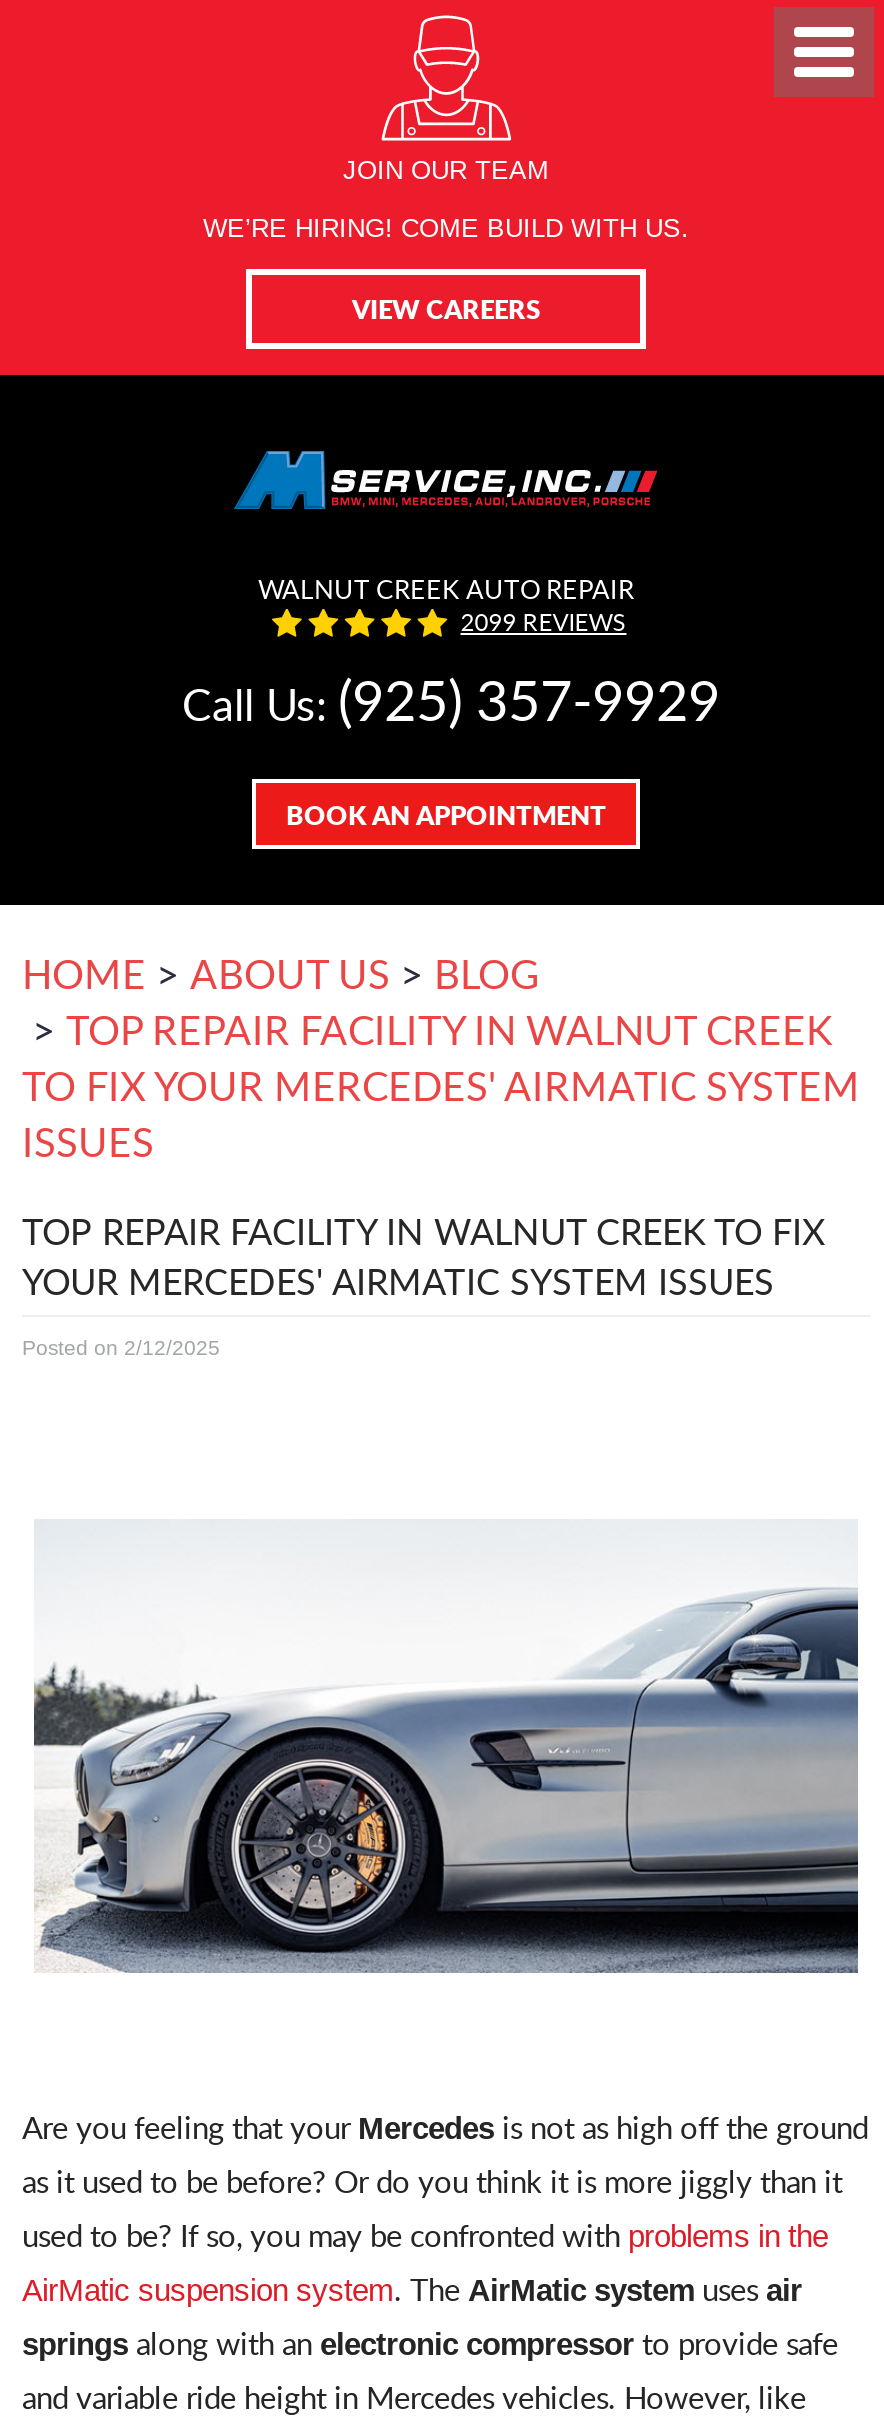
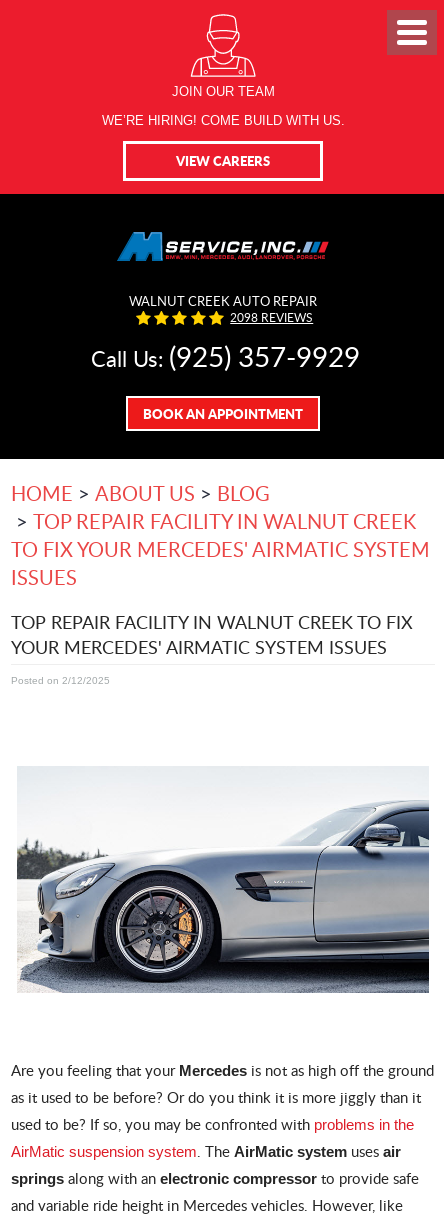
- 2099 REVIEWS
+ 2098 REVIEWS
